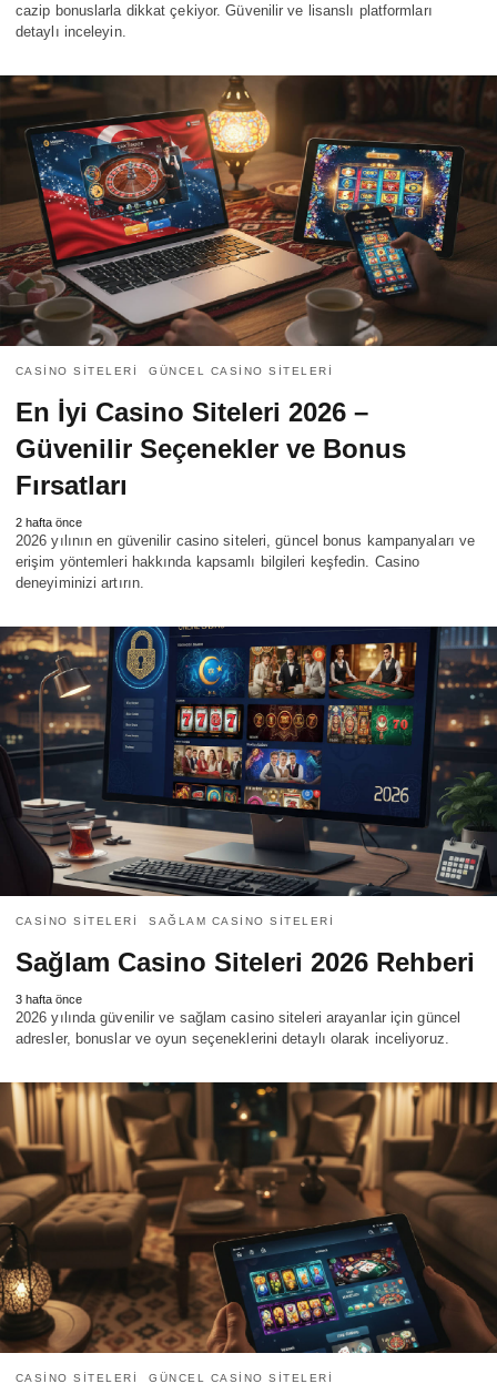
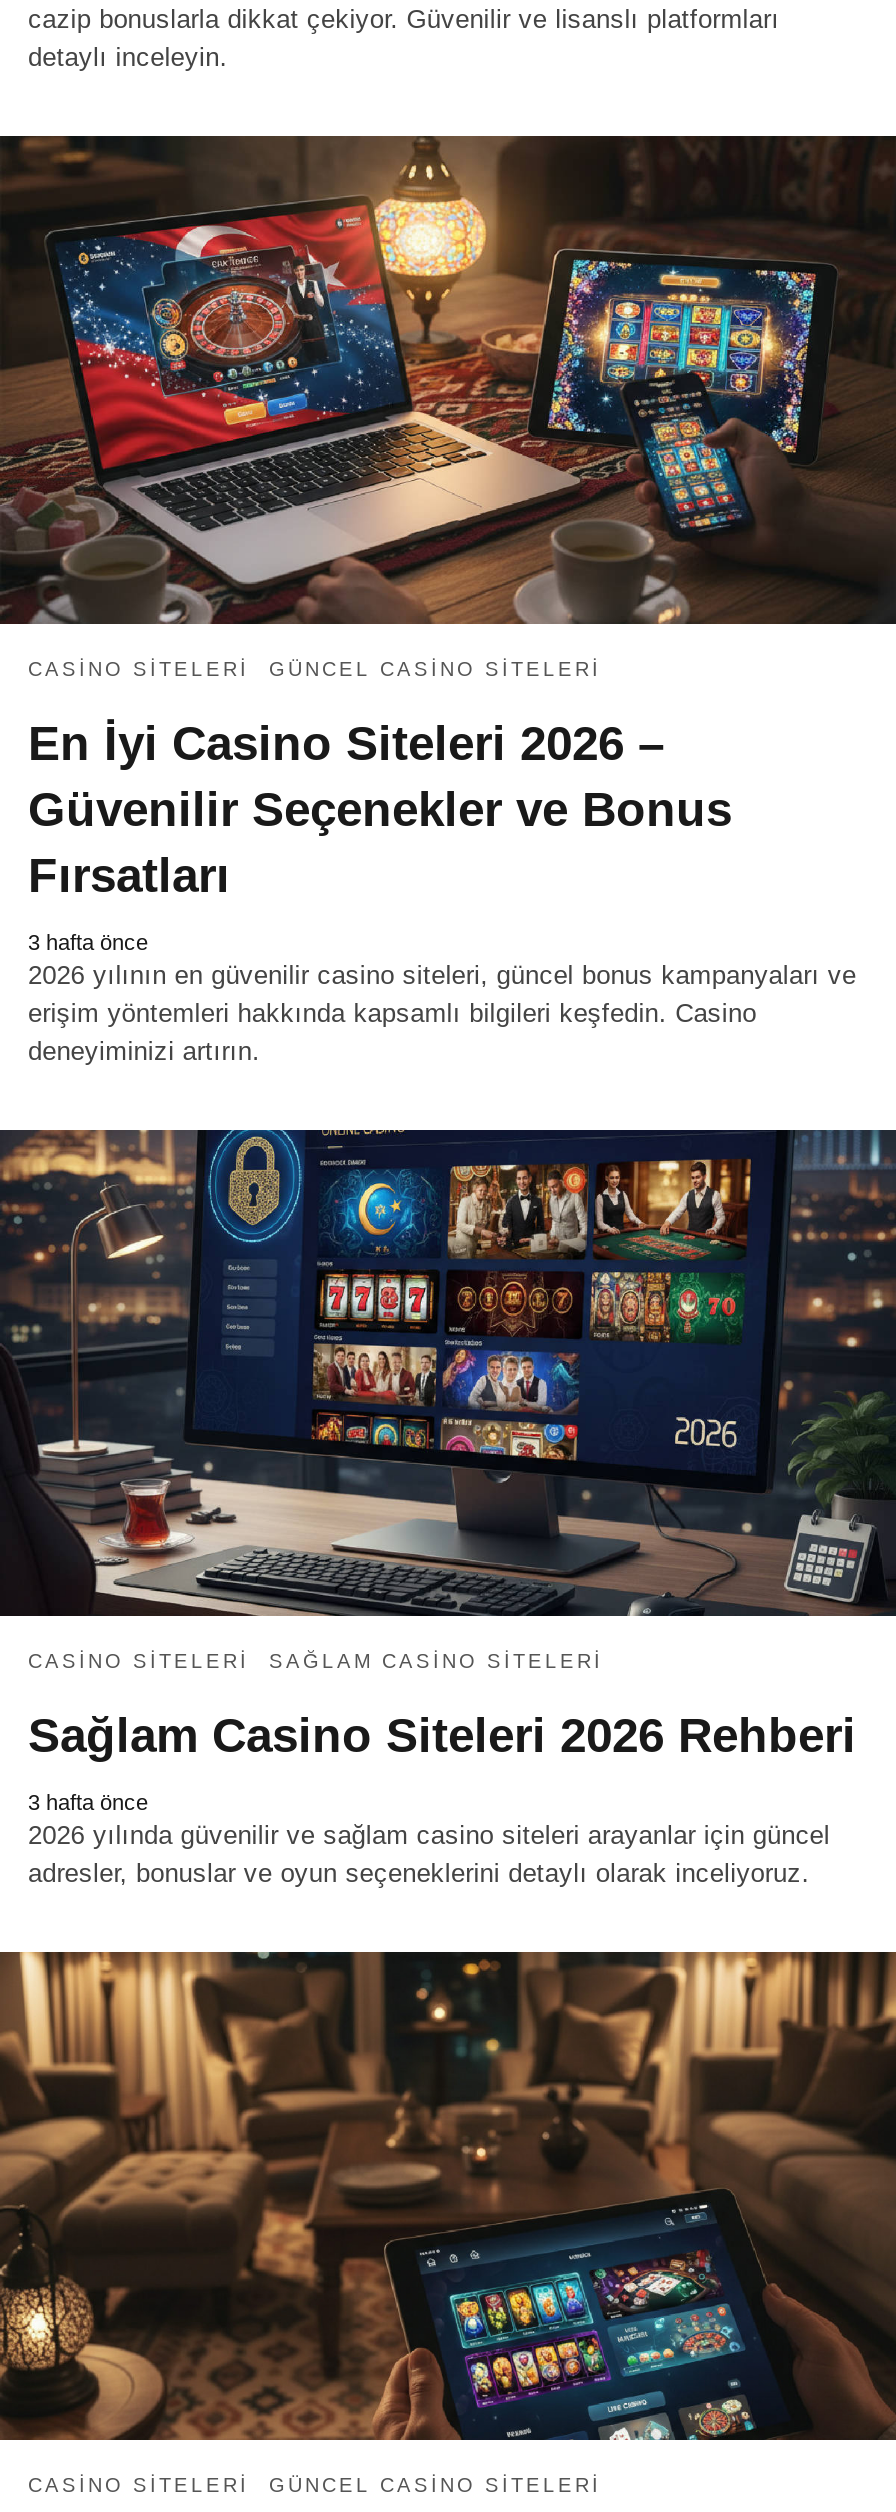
- 2 hafta önce
+ 3 hafta önce
